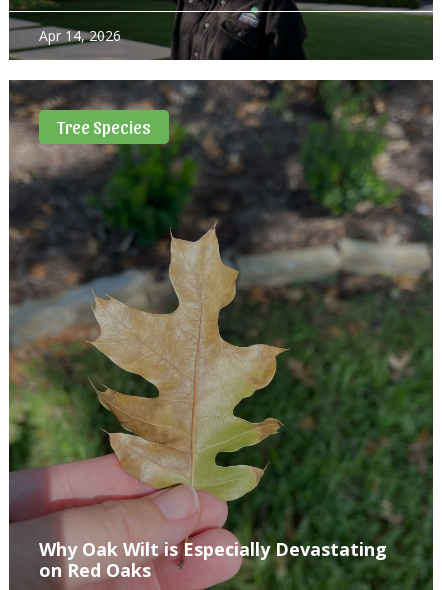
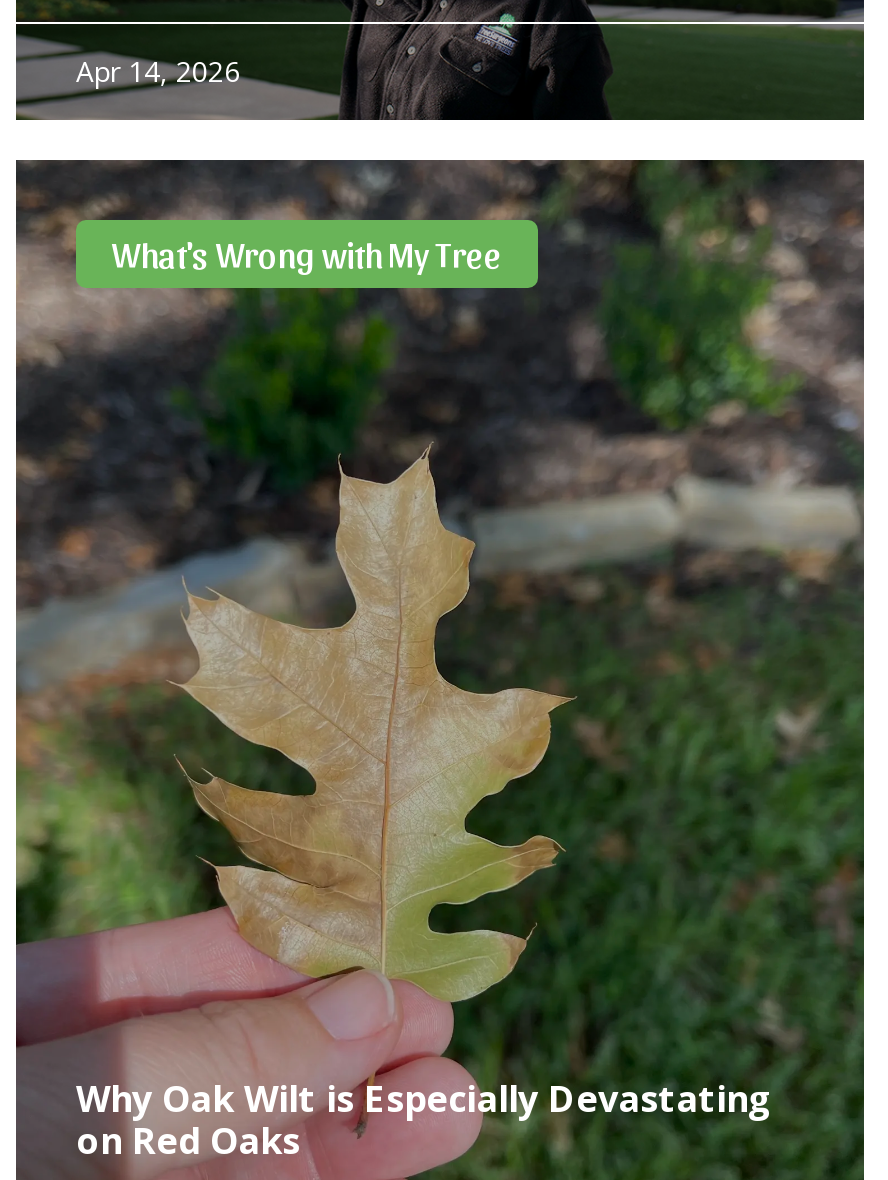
- Tree Species
+ What's Wrong with My Tree
